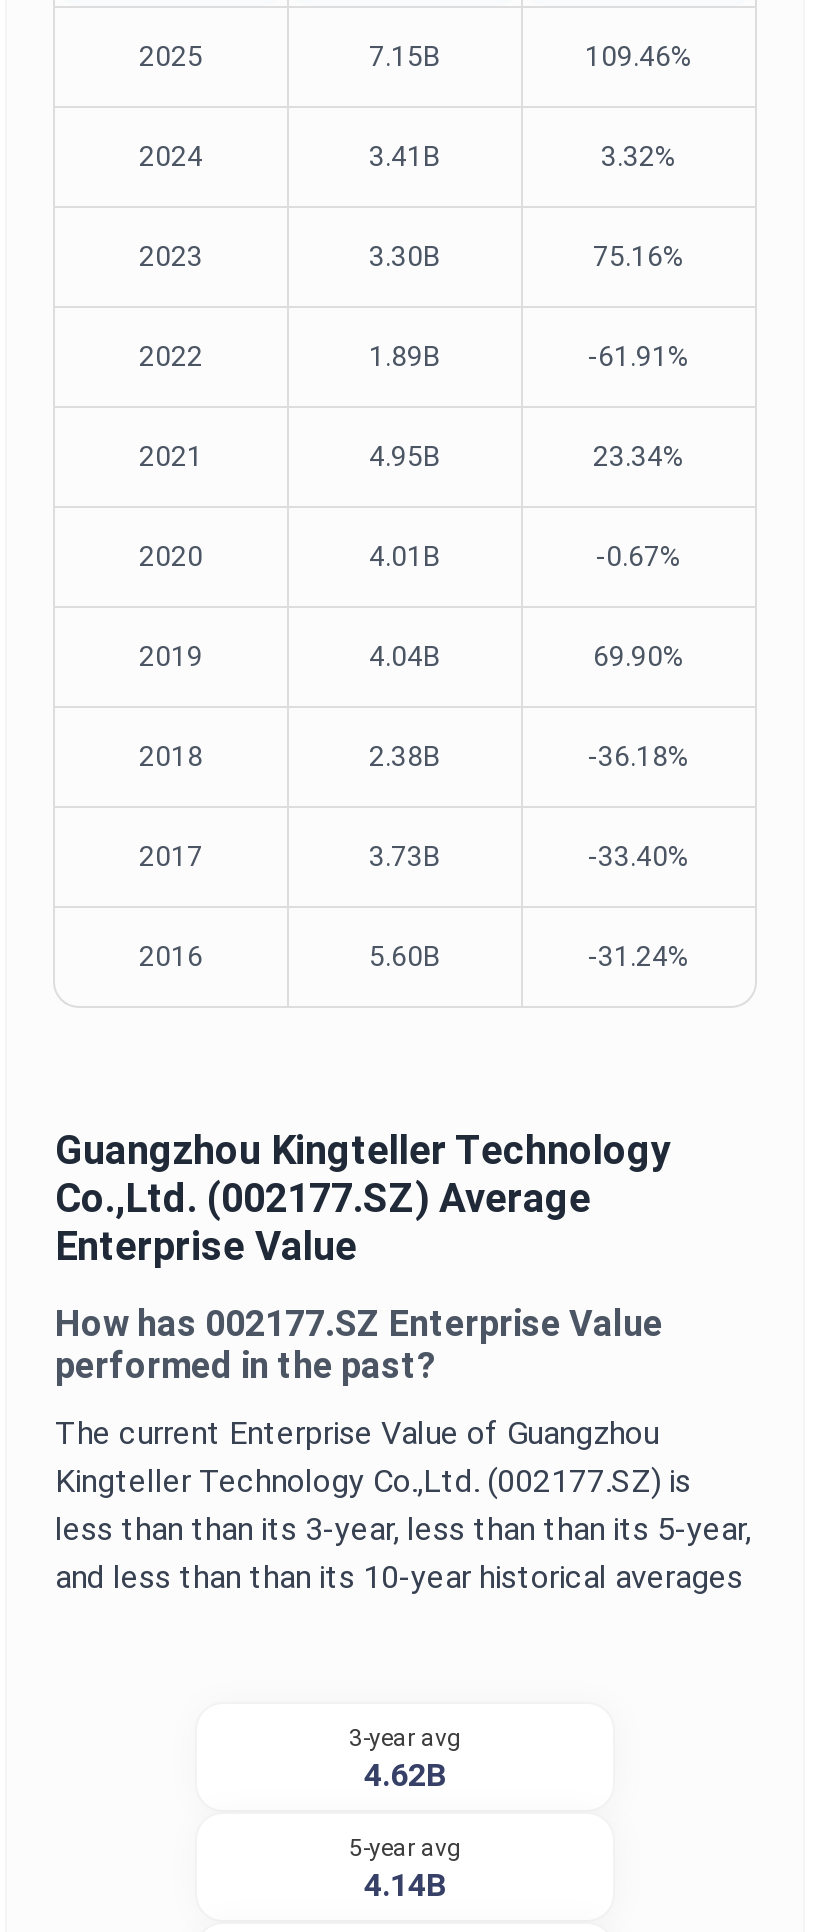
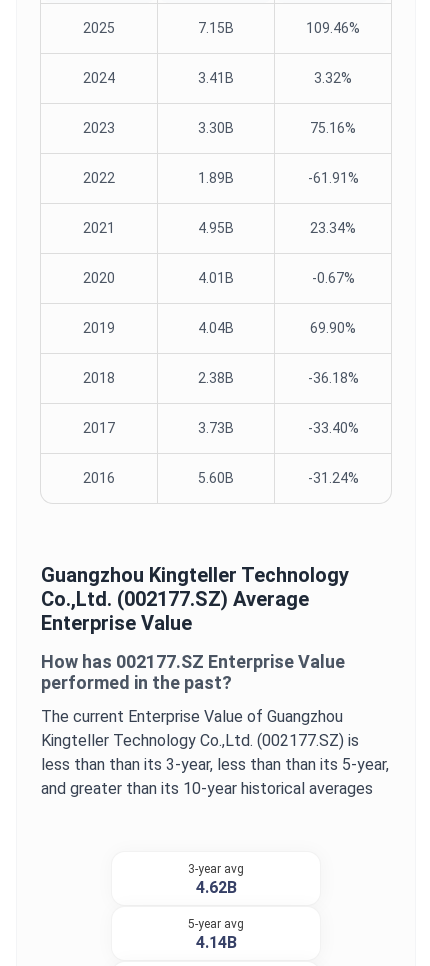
- and less than than its 10-year historical averages
+ and greater than its 10-year historical averages
